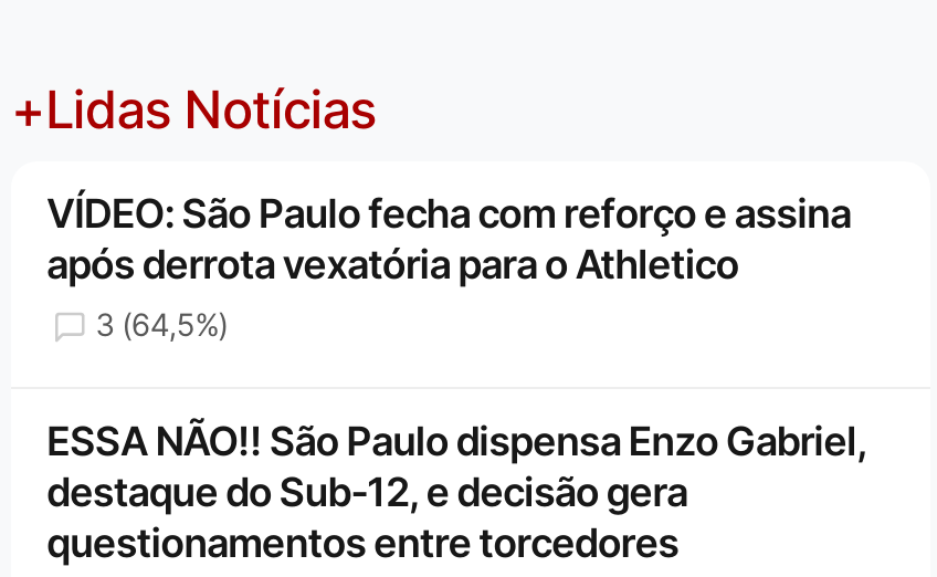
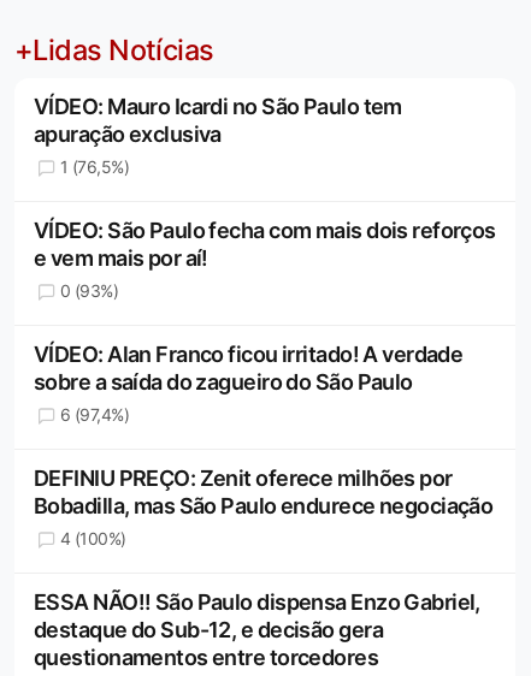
- VÍDEO: São Paulo fecha com reforço e assina
- após derrota vexatória para o Athletico
- 3 (64,5%)
+ VÍDEO: Mauro Icardi no São Paulo tem
+ apuração exclusiva
+ 1 (76,5%)
+ VÍDEO: São Paulo fecha com mais dois reforços
+ e vem mais por aí!
+ 0 (93%)
+ VÍDEO: Alan Franco ficou irritado! A verdade
+ sobre a saída do zagueiro do São Paulo
+ 6 (97,4%)
+ DEFINIU PREÇO: Zenit oferece milhões por
+ Bobadilla, mas São Paulo endurece negociação
+ 4 (100%)
